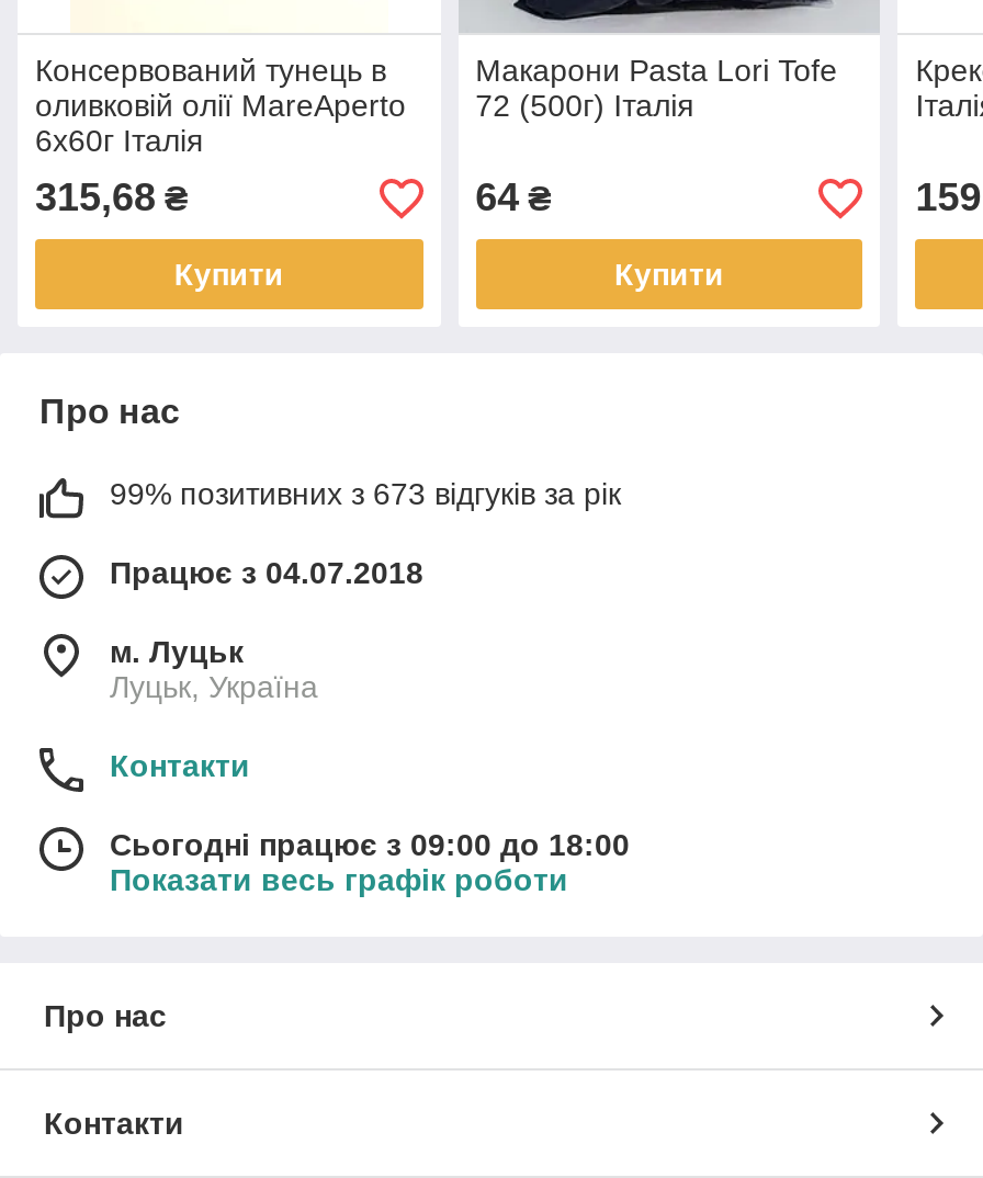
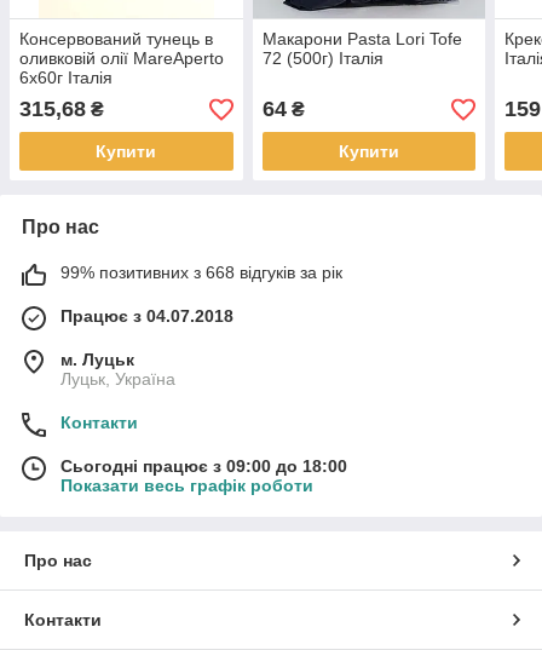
- 99% позитивних з 673 відгуків за рік
+ 99% позитивних з 668 відгуків за рік
